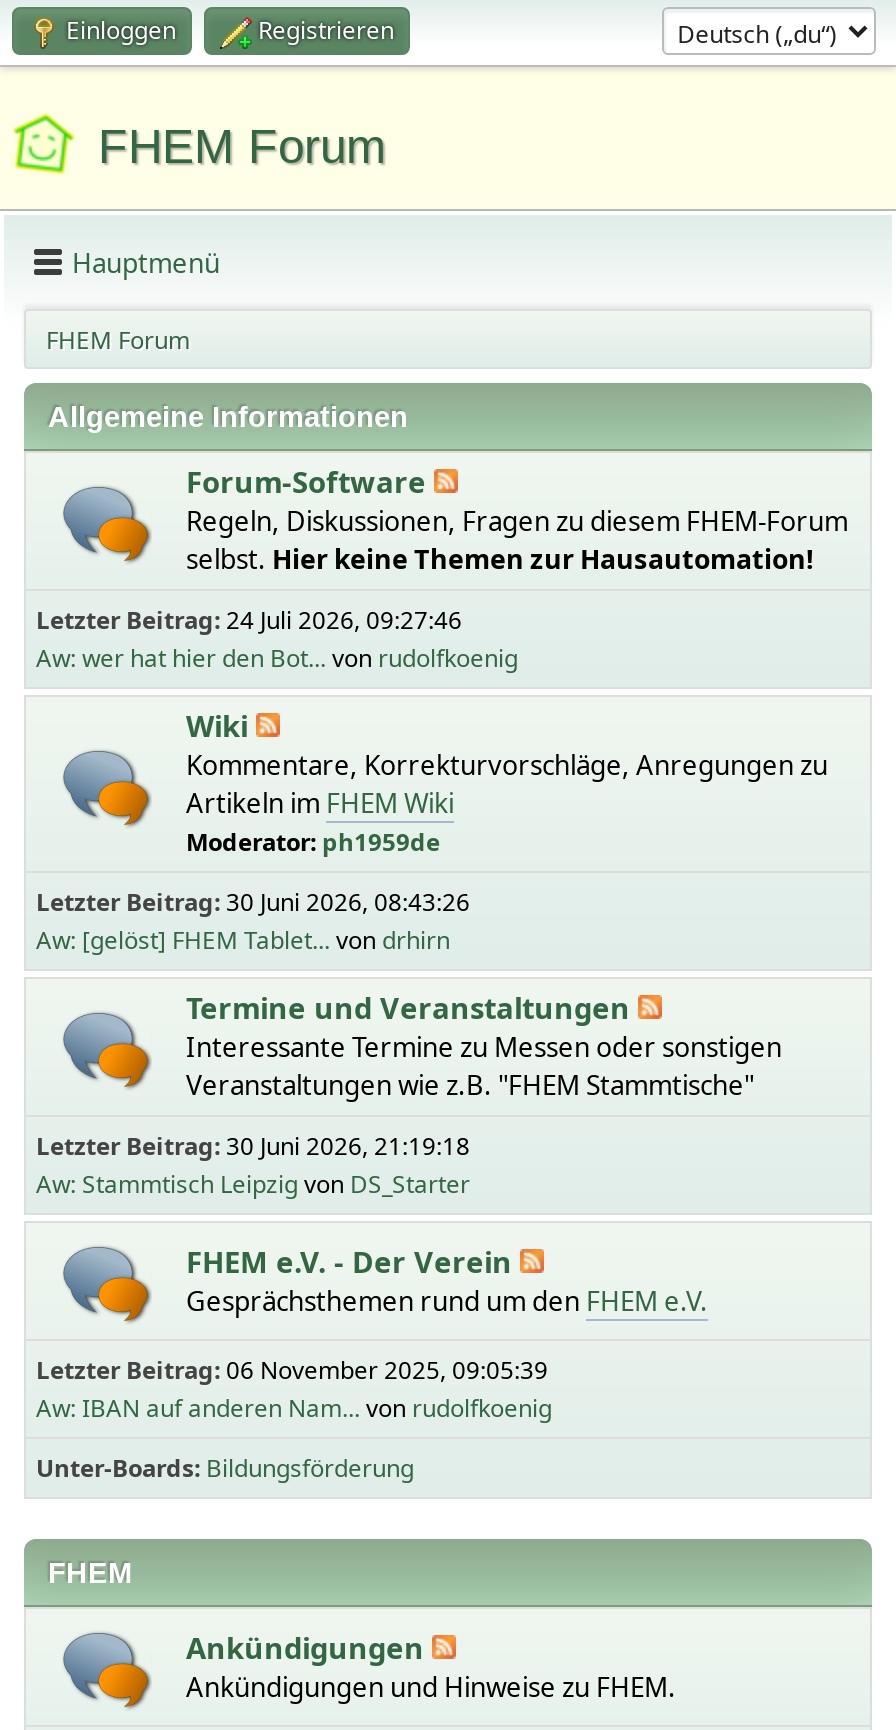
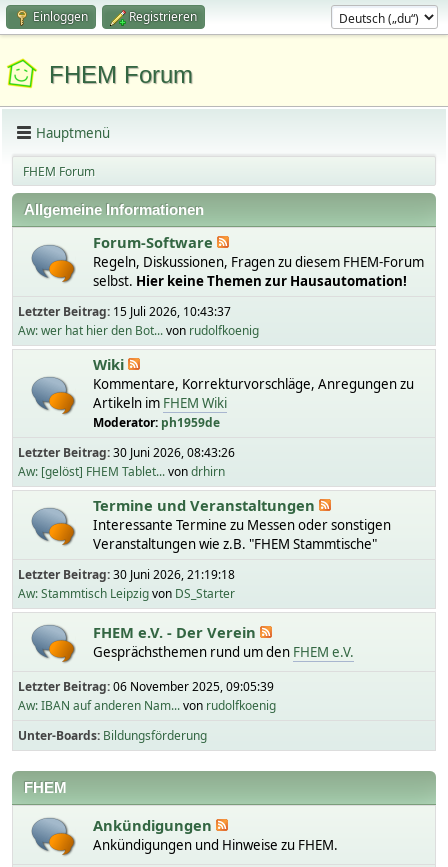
- Letzter Beitrag: 24 Juli 2026, 09:27:46
+ Letzter Beitrag: 15 Juli 2026, 10:43:37
